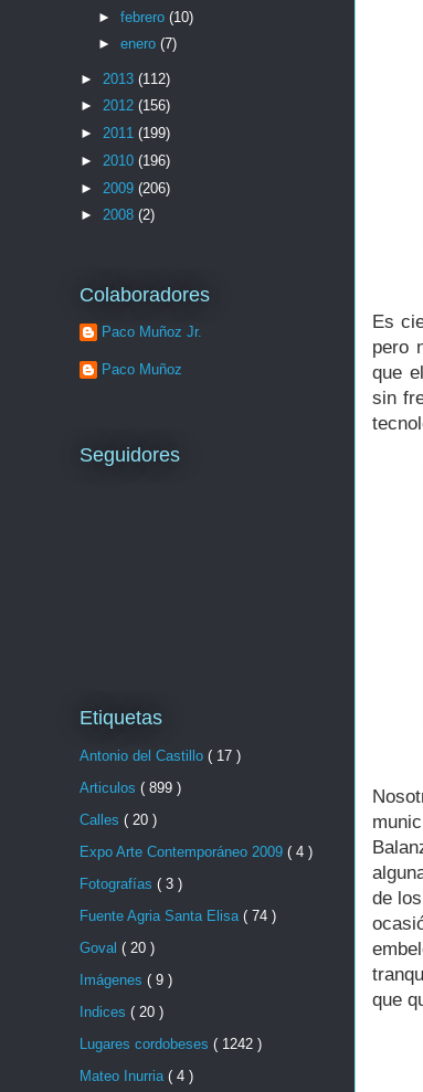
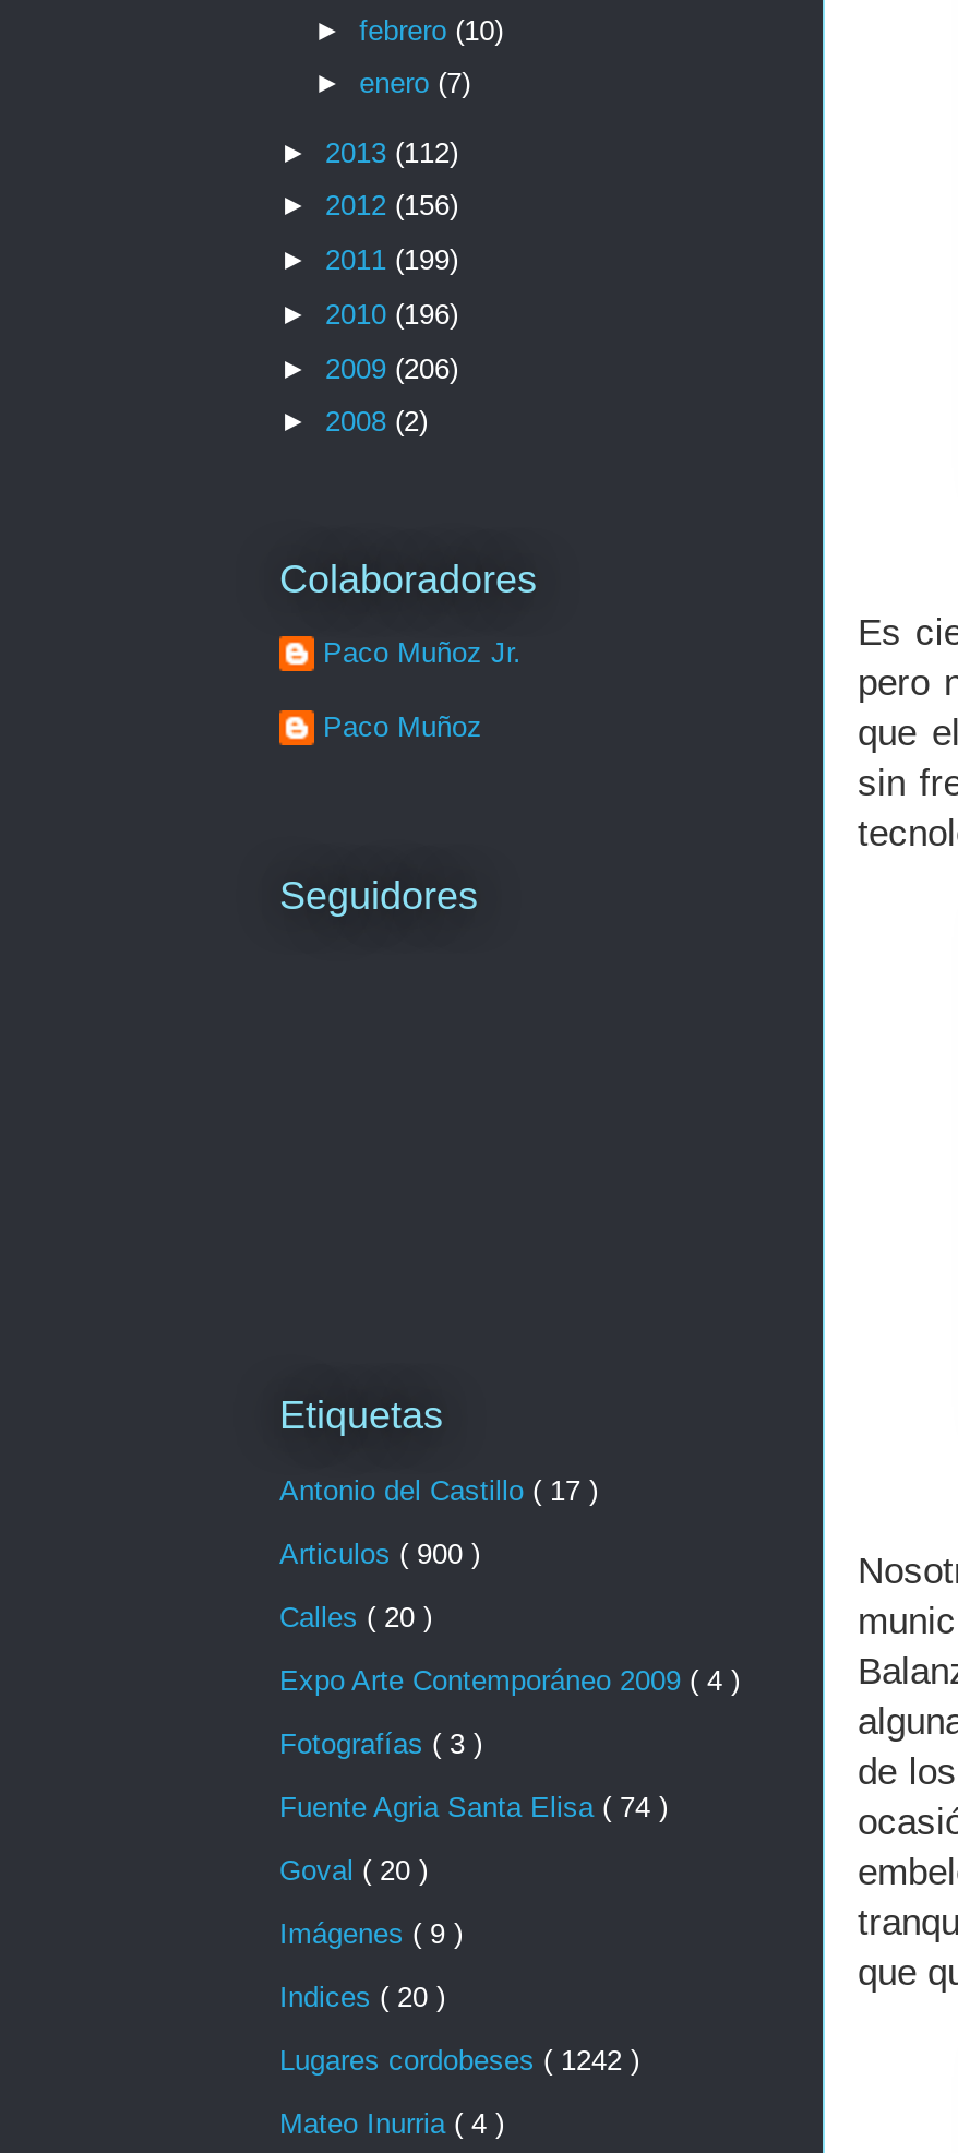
- Articulos ( 899 )
+ Articulos ( 900 )
